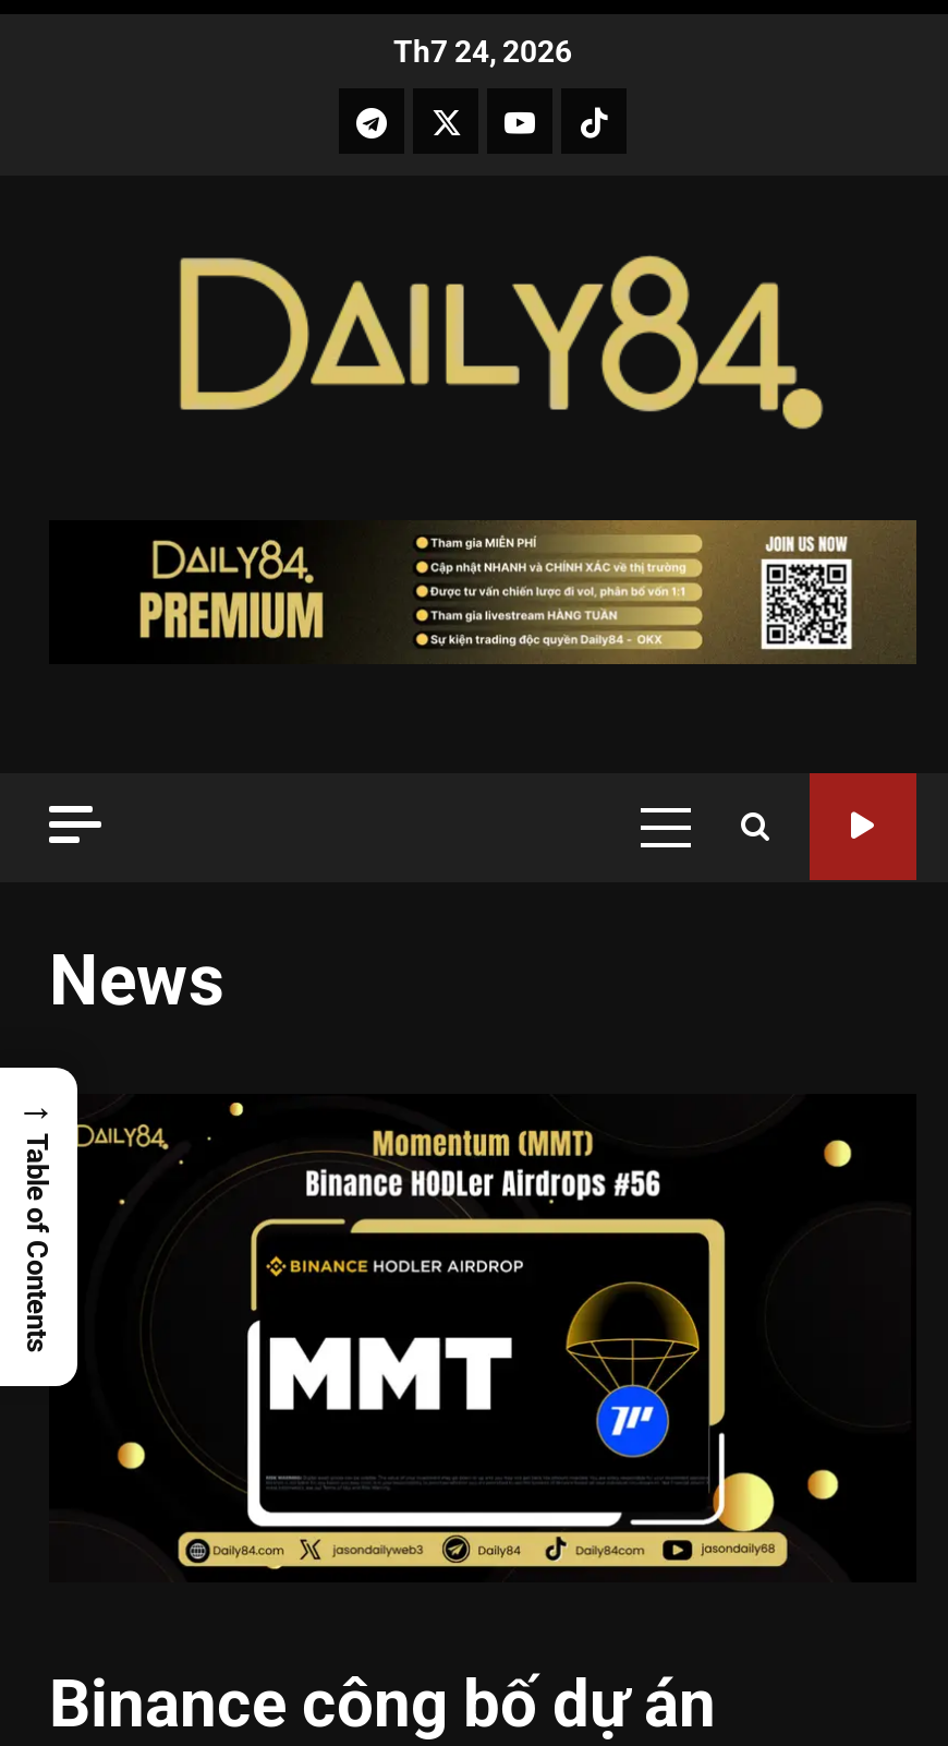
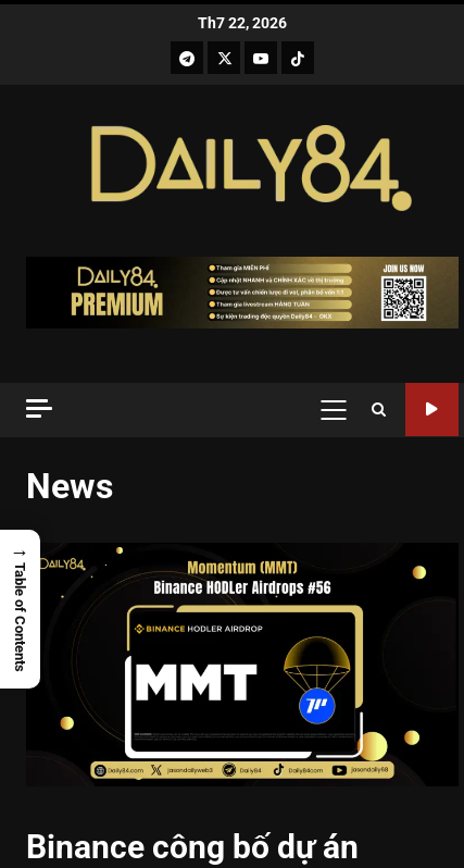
- Th7 24, 2026
+ Th7 22, 2026
